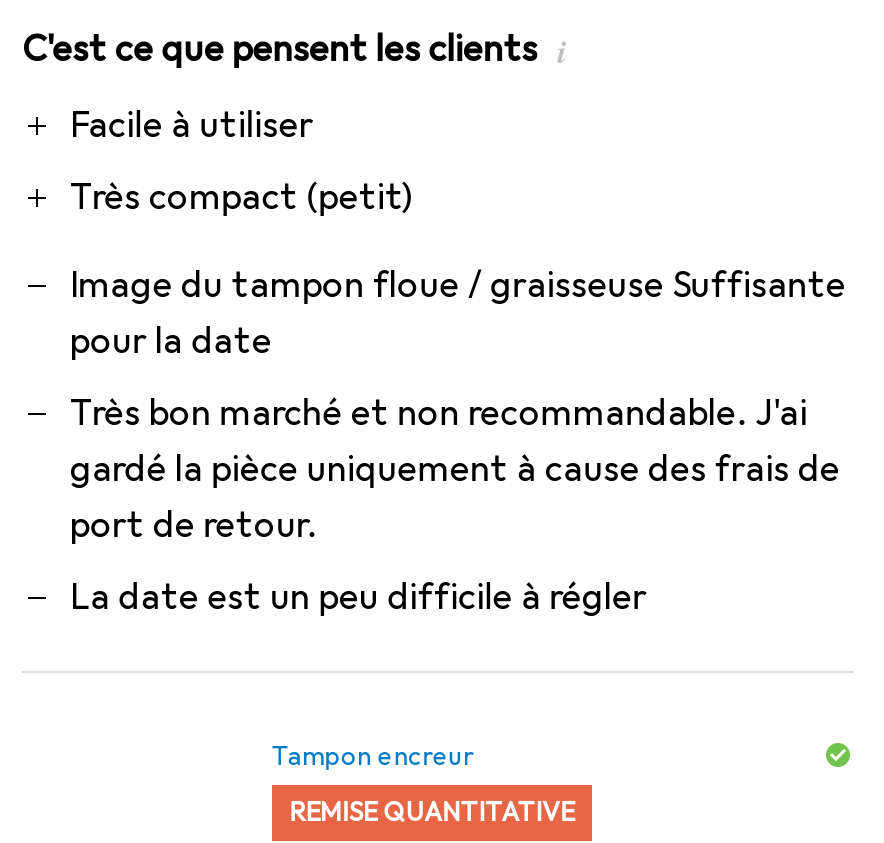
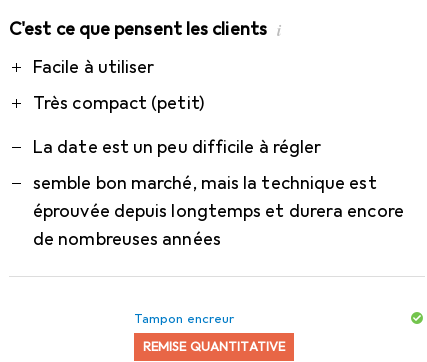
- Image du tampon floue / graisseuse Suffisante
- pour la date
- Très bon marché et non recommandable. J'ai
- gardé la pièce uniquement à cause des frais de
- port de retour.

moved up: La date est un peu difficile à régler

+ semble bon marché, mais la technique est
+ éprouvée depuis longtemps et durera encore
+ de nombreuses années
